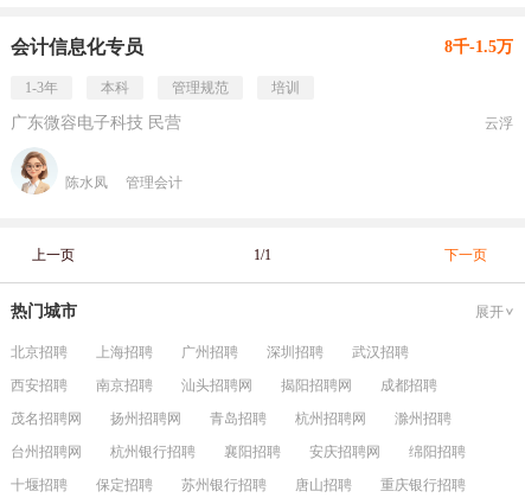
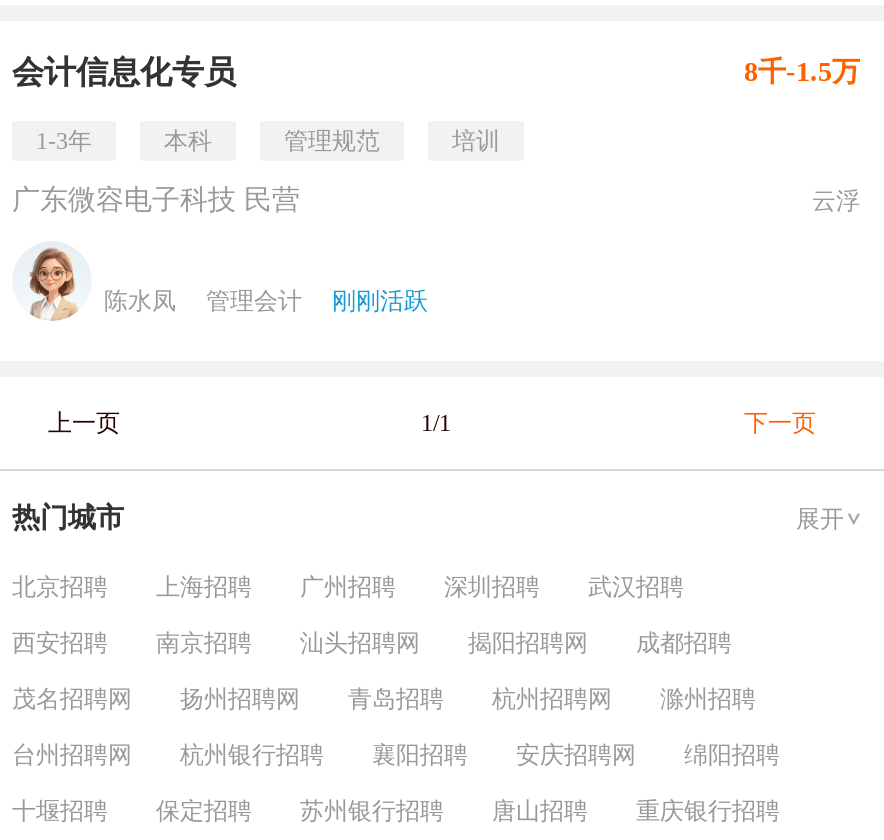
+ 刚刚活跃
